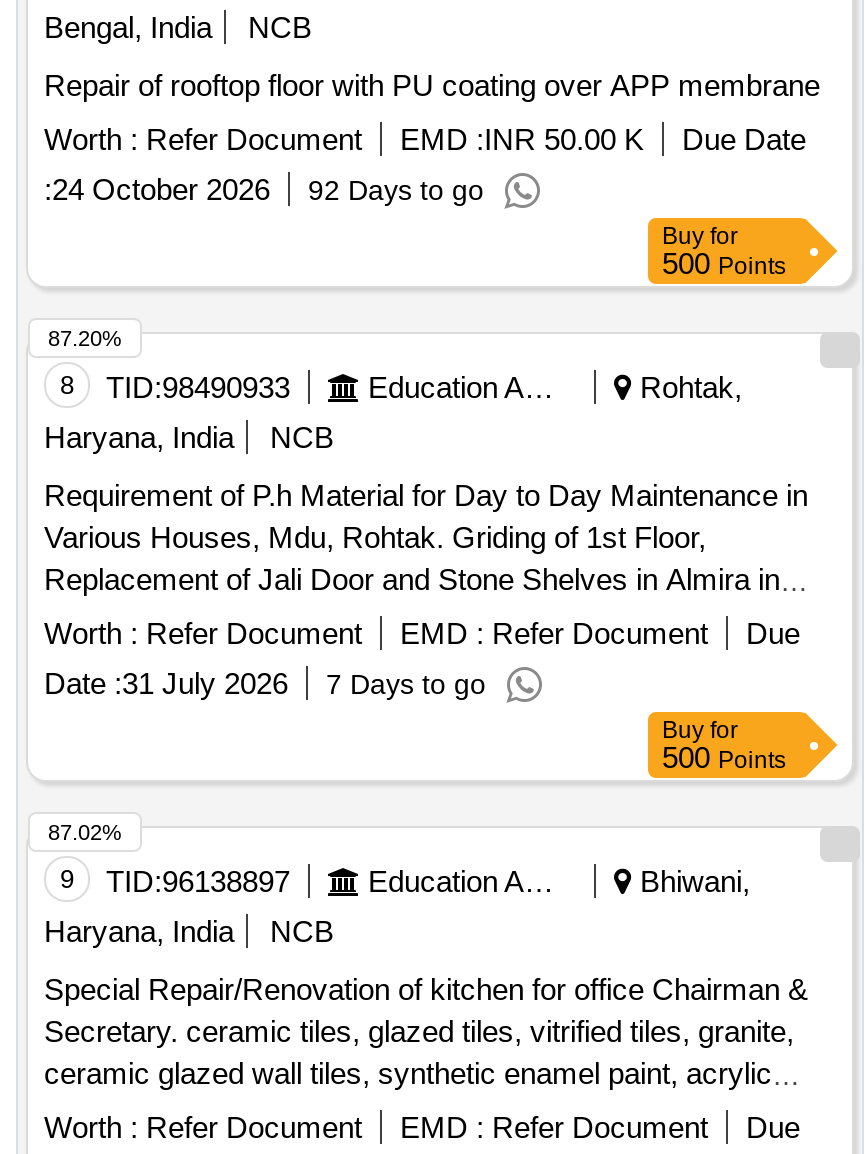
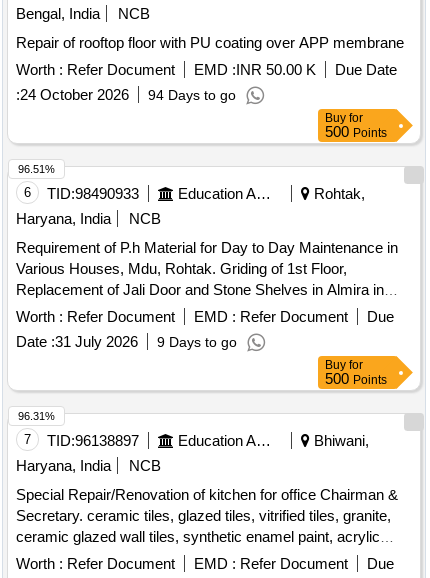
- :24 October 2026 92 Days to go
+ :24 October 2026 94 Days to go

- 87.20%
+ 96.51%

- 8 TID:98490933
+ 6 TID:98490933

- Date : 31 July 2026 7 Days to go
+ Date : 31 July 2026 9 Days to go

- 87.02%
+ 96.31%

- 9 TID:96138897
+ 7 TID:96138897
